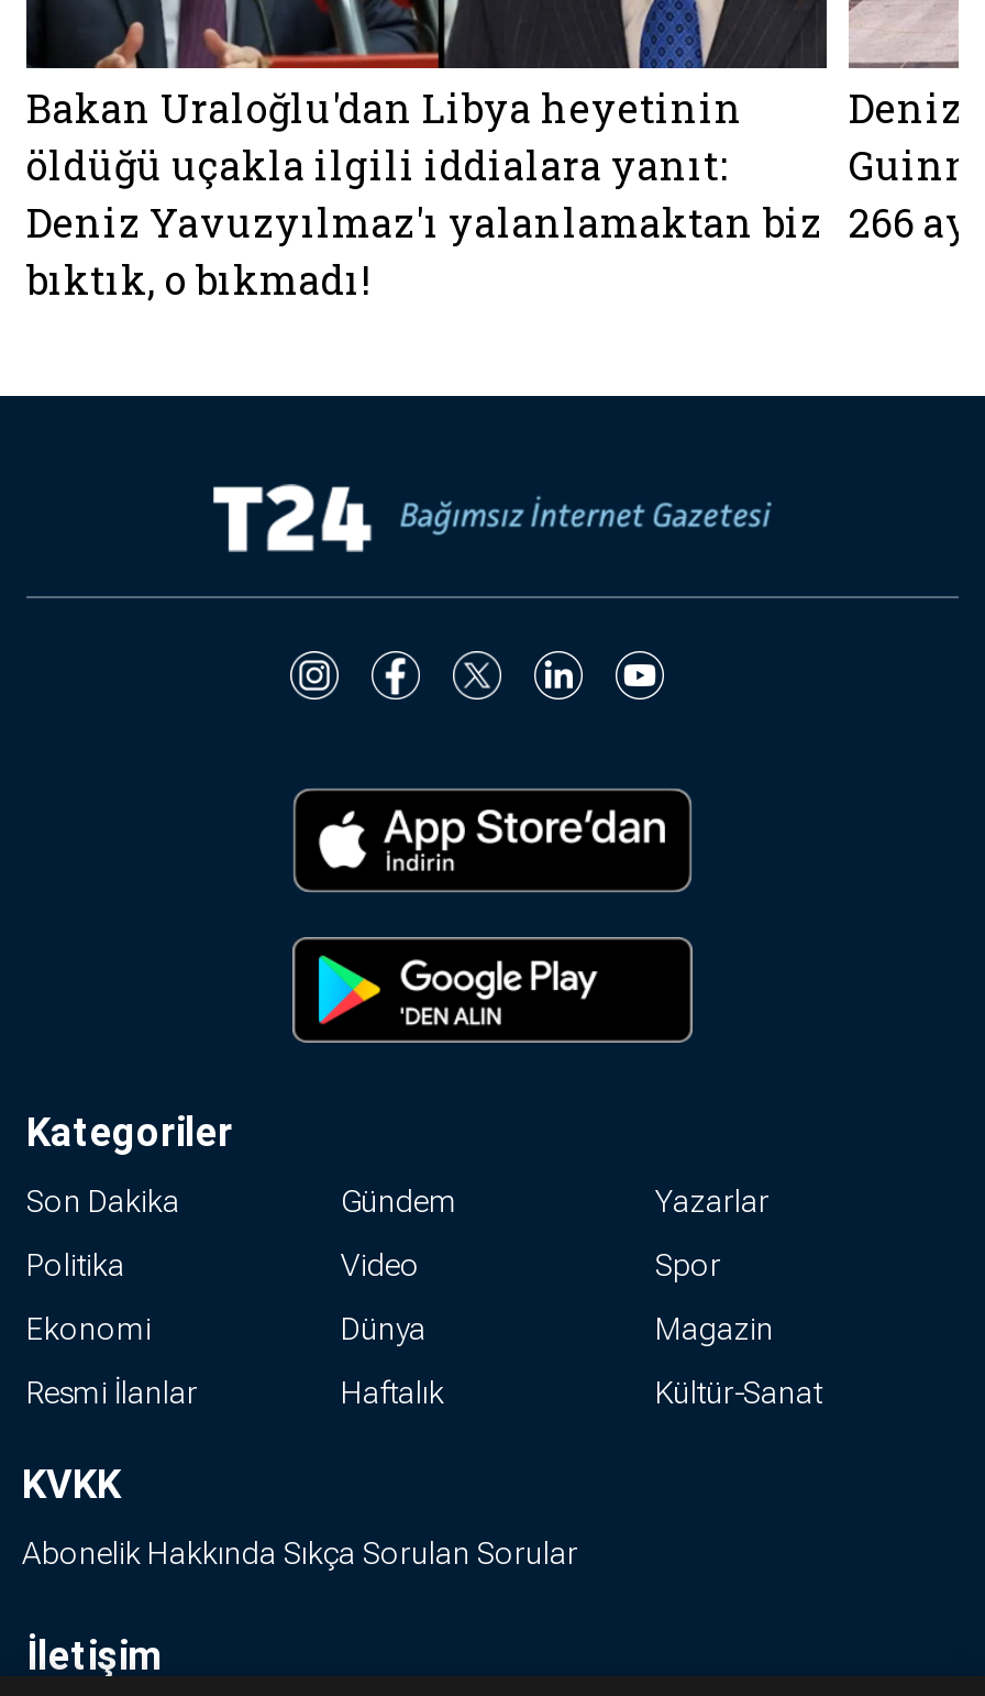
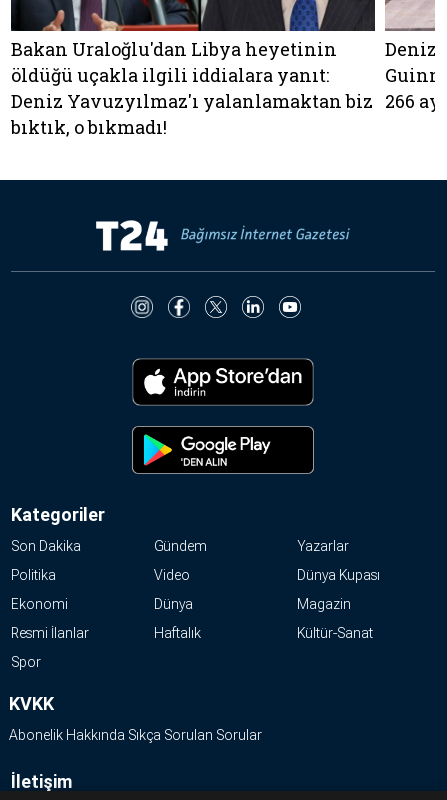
moved down: Spor

+ Dünya Kupası
